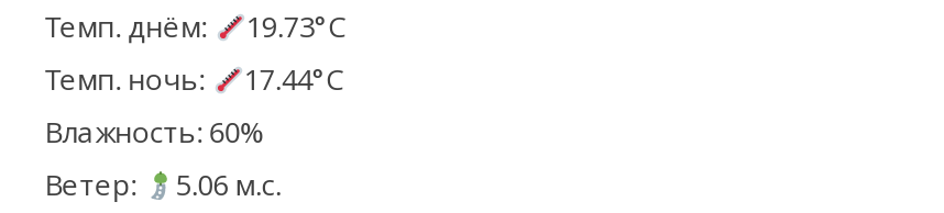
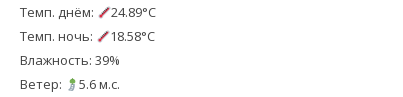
- Темп. днём: 19.73°C
+ Темп. днём: 24.89°C

- 17.44°C
- Влажность: 60%
+ 18.58°C
+ Влажность: 39%

- Ветер: 5.06 м.с.
+ Ветер: 5.6 м.с.
